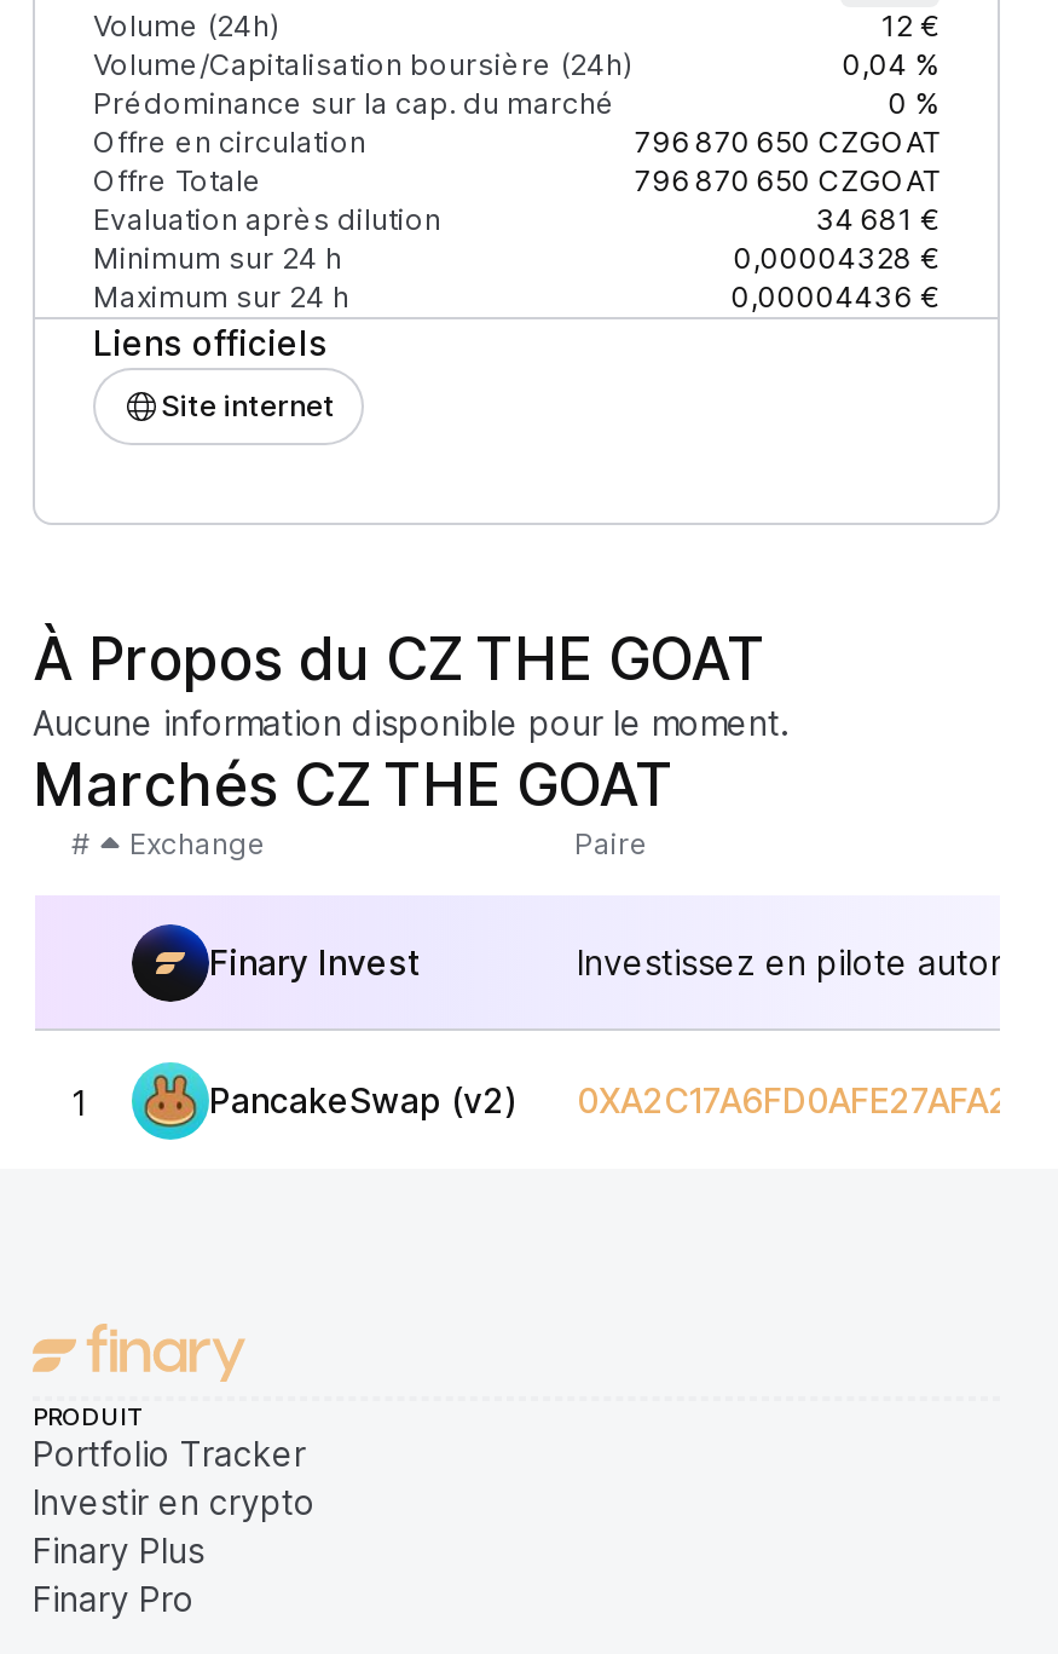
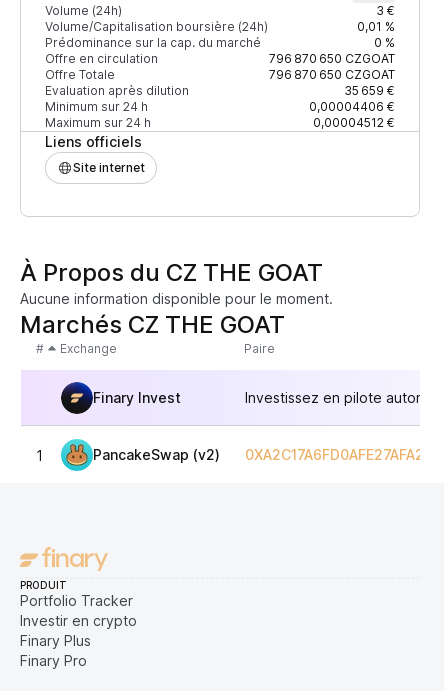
- 12 €
+ 3 €

- 0,04 %
+ 0,01 %

- 34 681 €
+ 35 659 €

- 0,00004328 €
+ 0,00004406 €

- 0,00004436 €
+ 0,00004512 €
